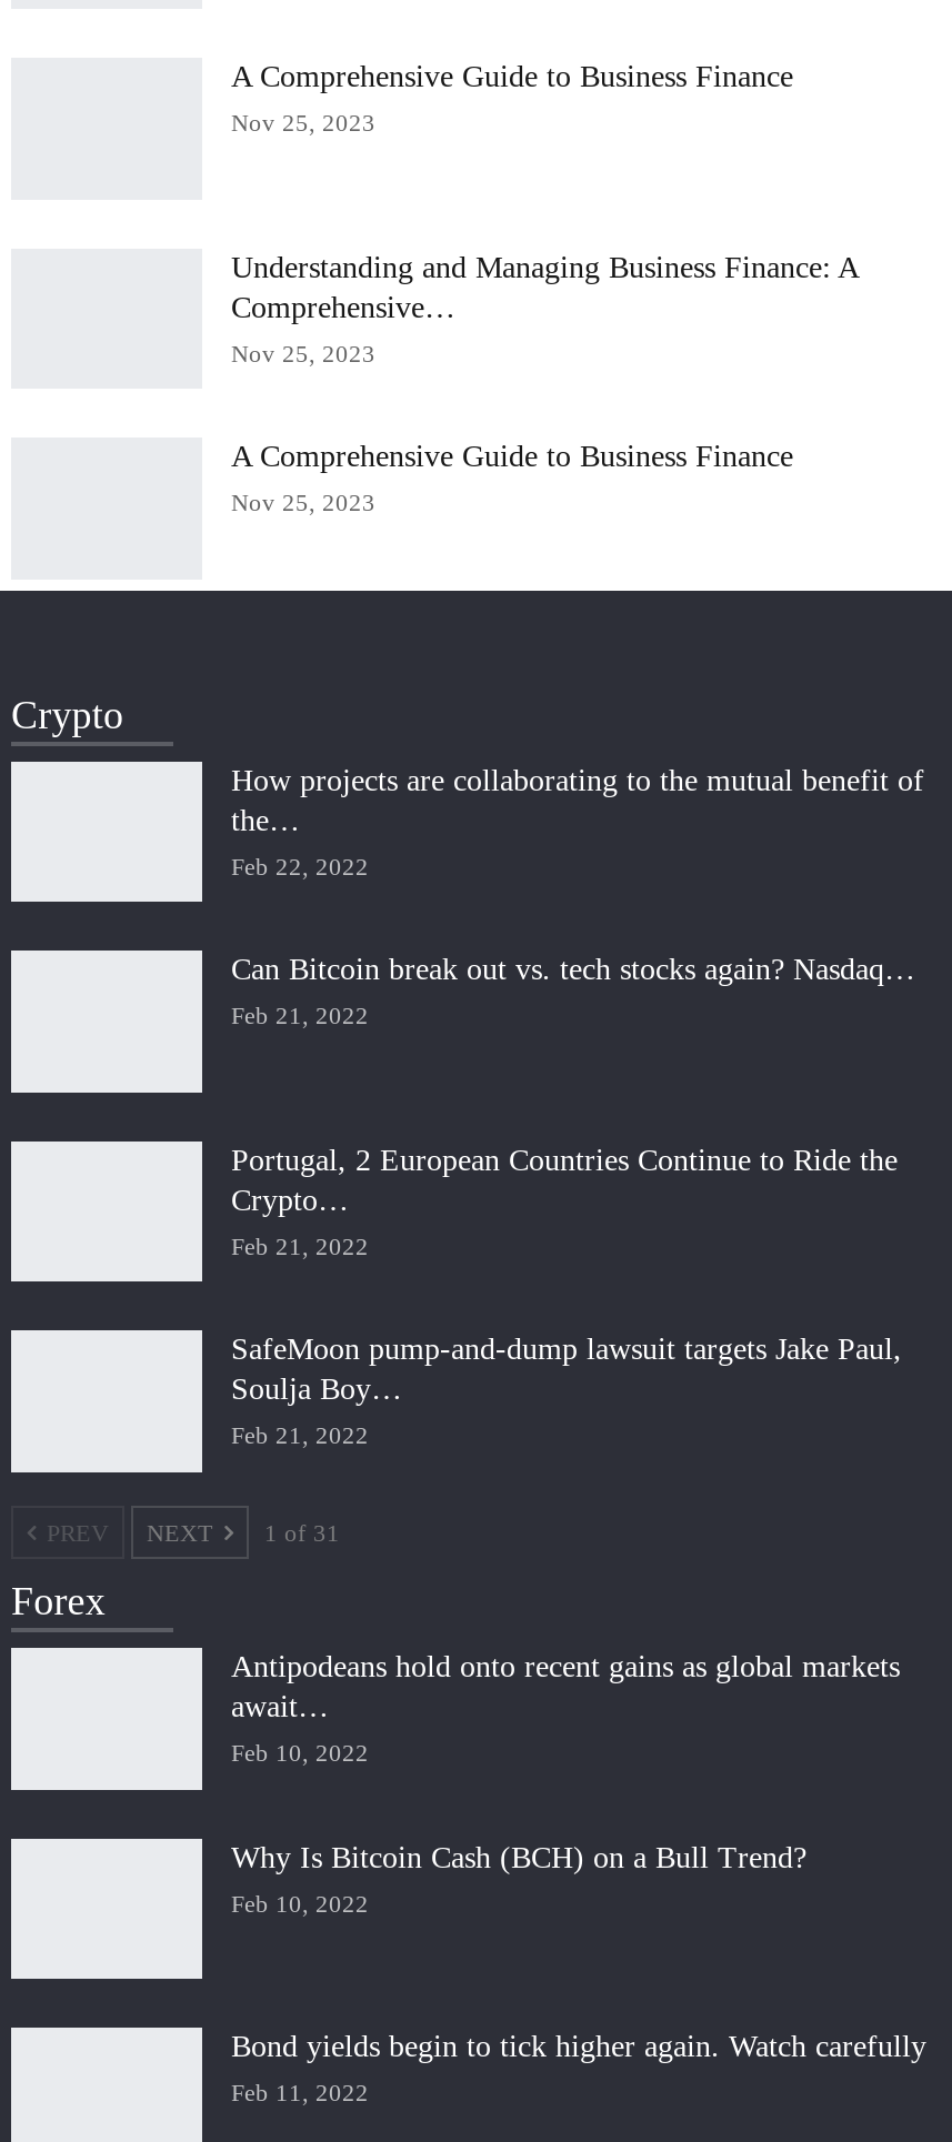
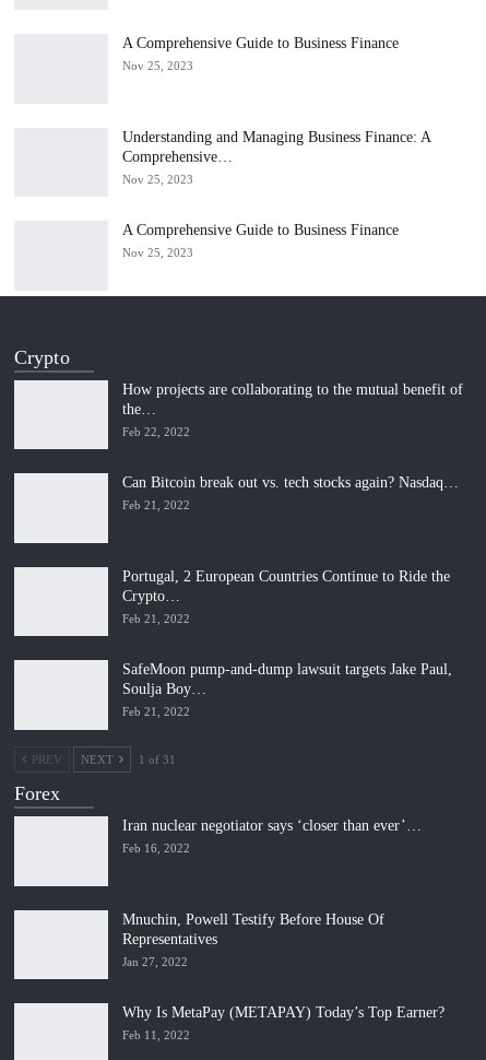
- Antipodeans hold onto recent gains as global markets
- await…
+ Iran nuclear negotiator says ‘closer than ever’…

- Feb 10, 2022
+ Feb 16, 2022

- Why Is Bitcoin Cash (BCH) on a Bull Trend?
+ Mnuchin, Powell Testify Before House Of
+ Representatives

- Feb 10, 2022
+ Jan 27, 2022

- Bond yields begin to tick higher again. Watch carefully
+ Why Is MetaPay (METAPAY) Today’s Top Earner?
